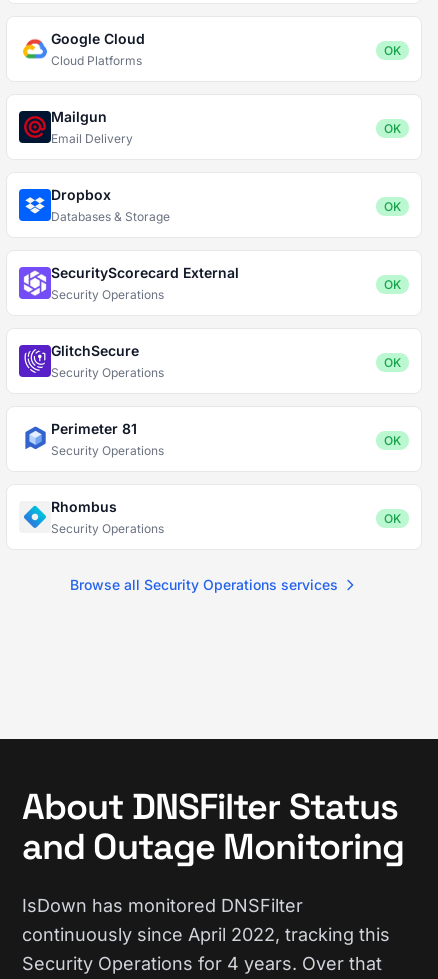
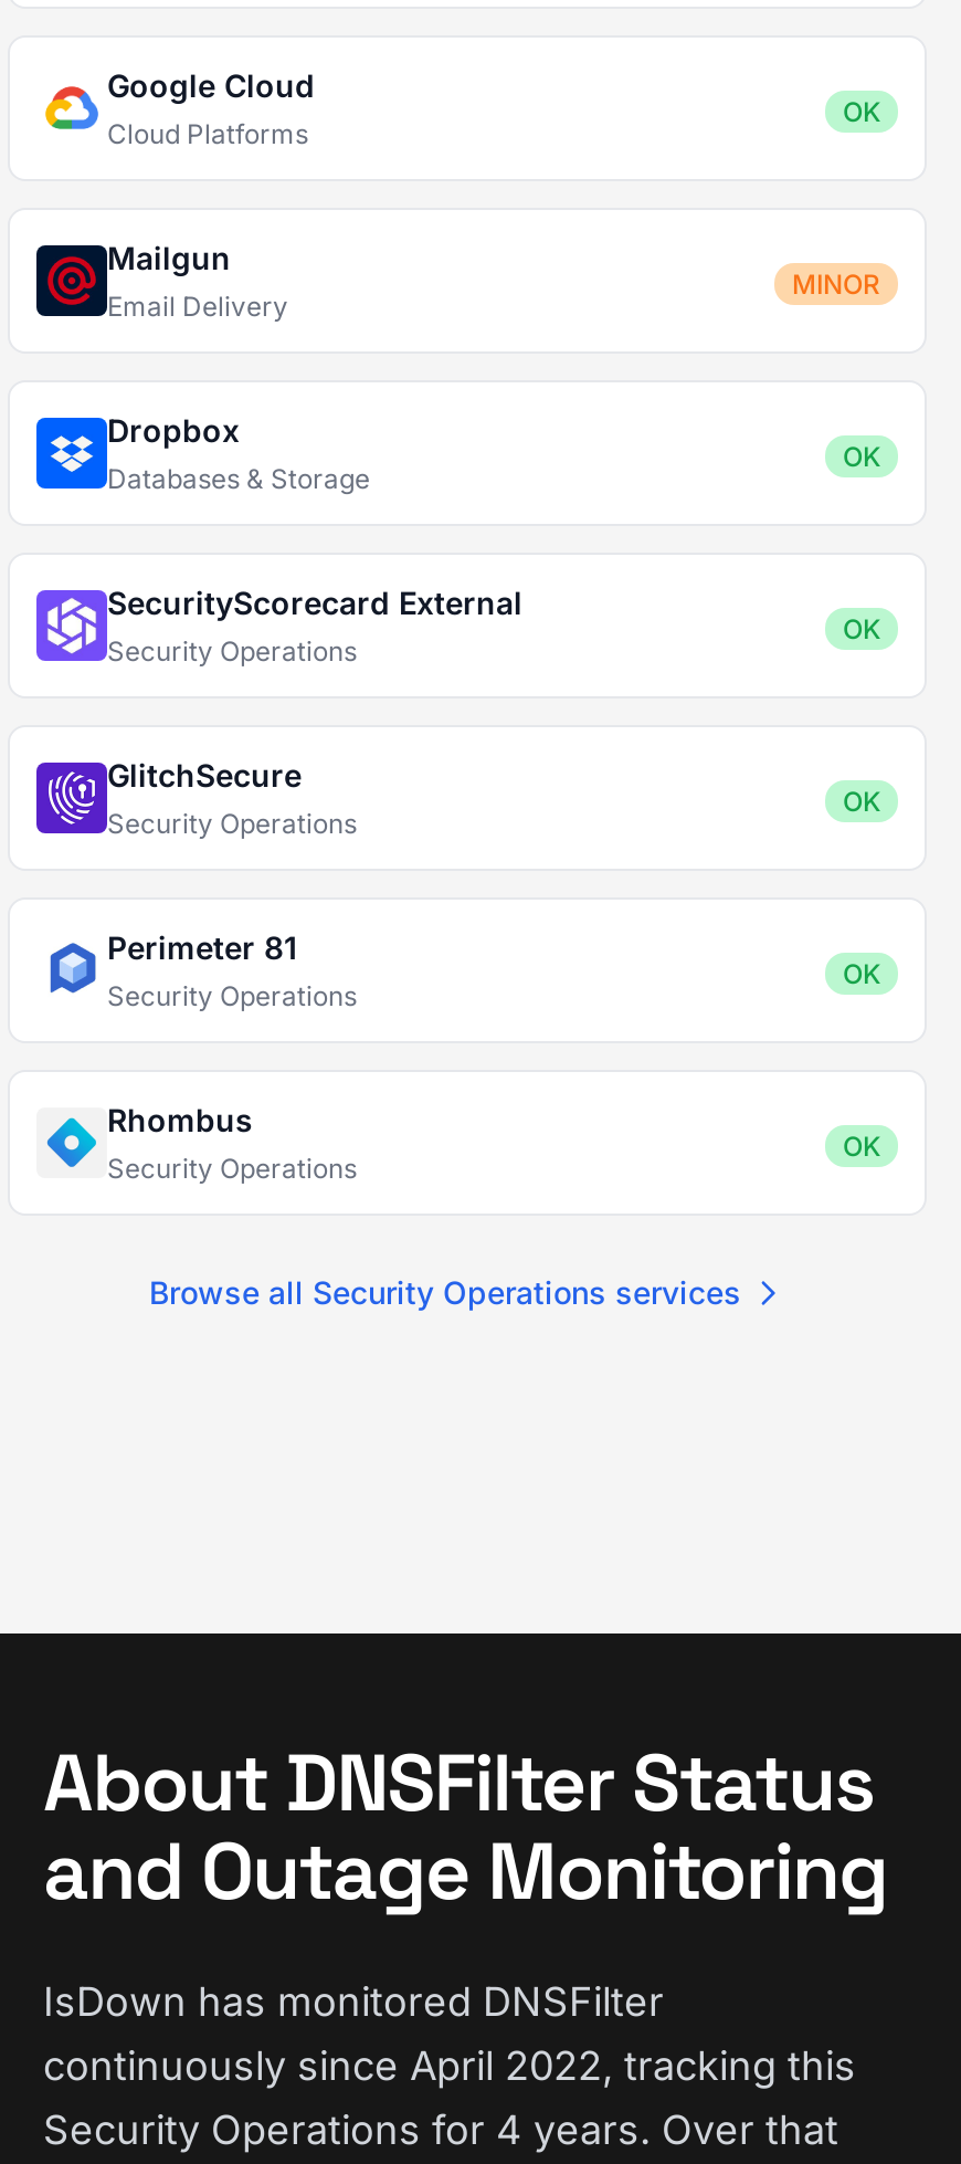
- OK
+ MINOR
